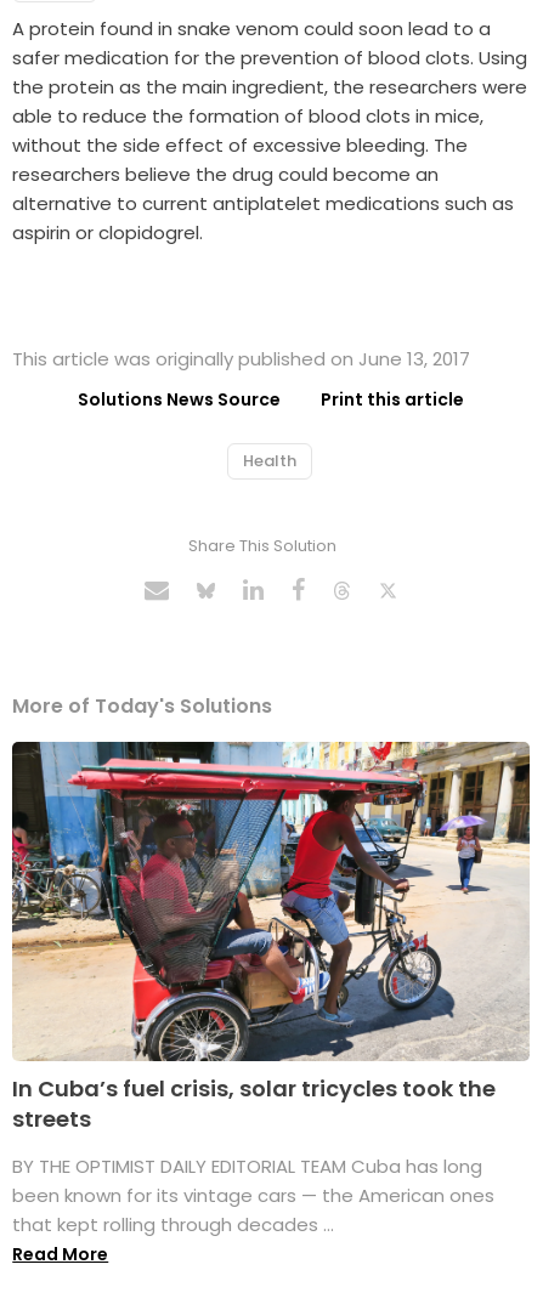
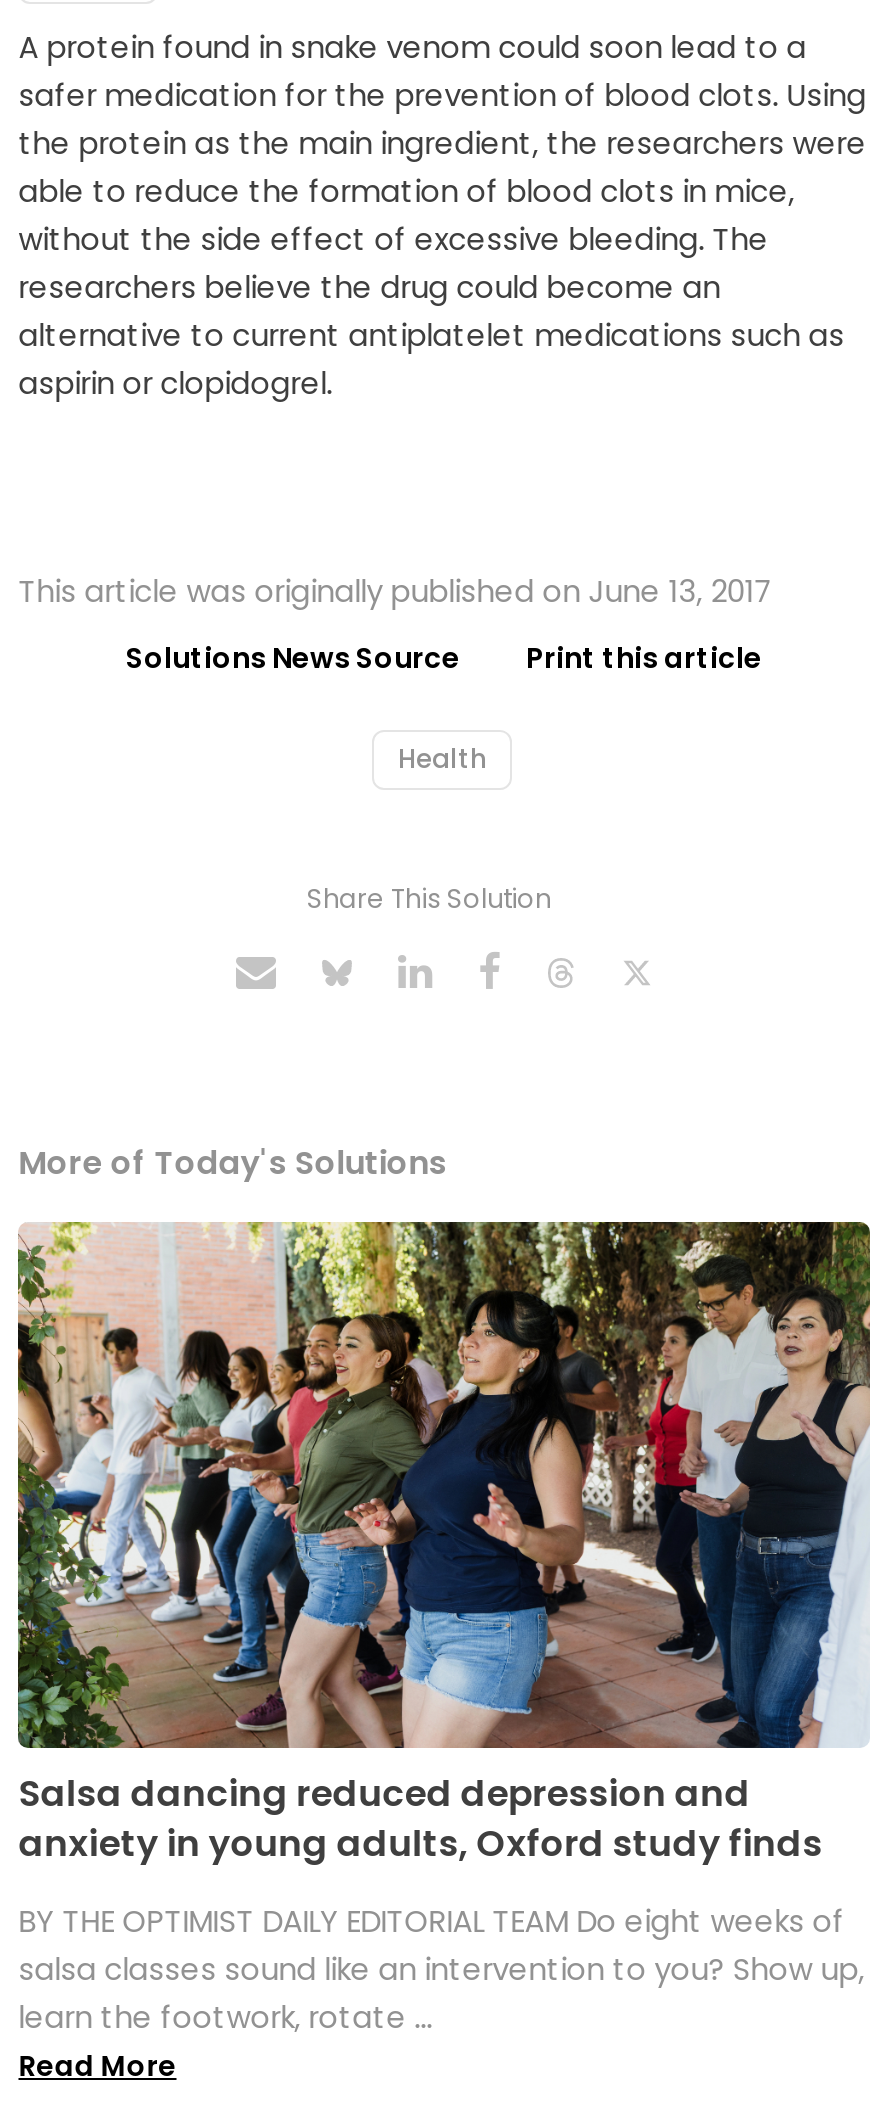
- [image]
- In Cuba’s fuel crisis, solar tricycles took the
- streets
+ [image]
+ Salsa dancing reduced depression and
+ anxiety in young adults, Oxford study finds

- BY THE OPTIMIST DAILY EDITORIAL TEAM Cuba has long
- been known for its vintage cars — the American ones
- that kept rolling through decades ...
+ BY THE OPTIMIST DAILY EDITORIAL TEAM Do eight weeks of
+ salsa classes sound like an intervention to you? Show up,
+ learn the footwork, rotate ...
